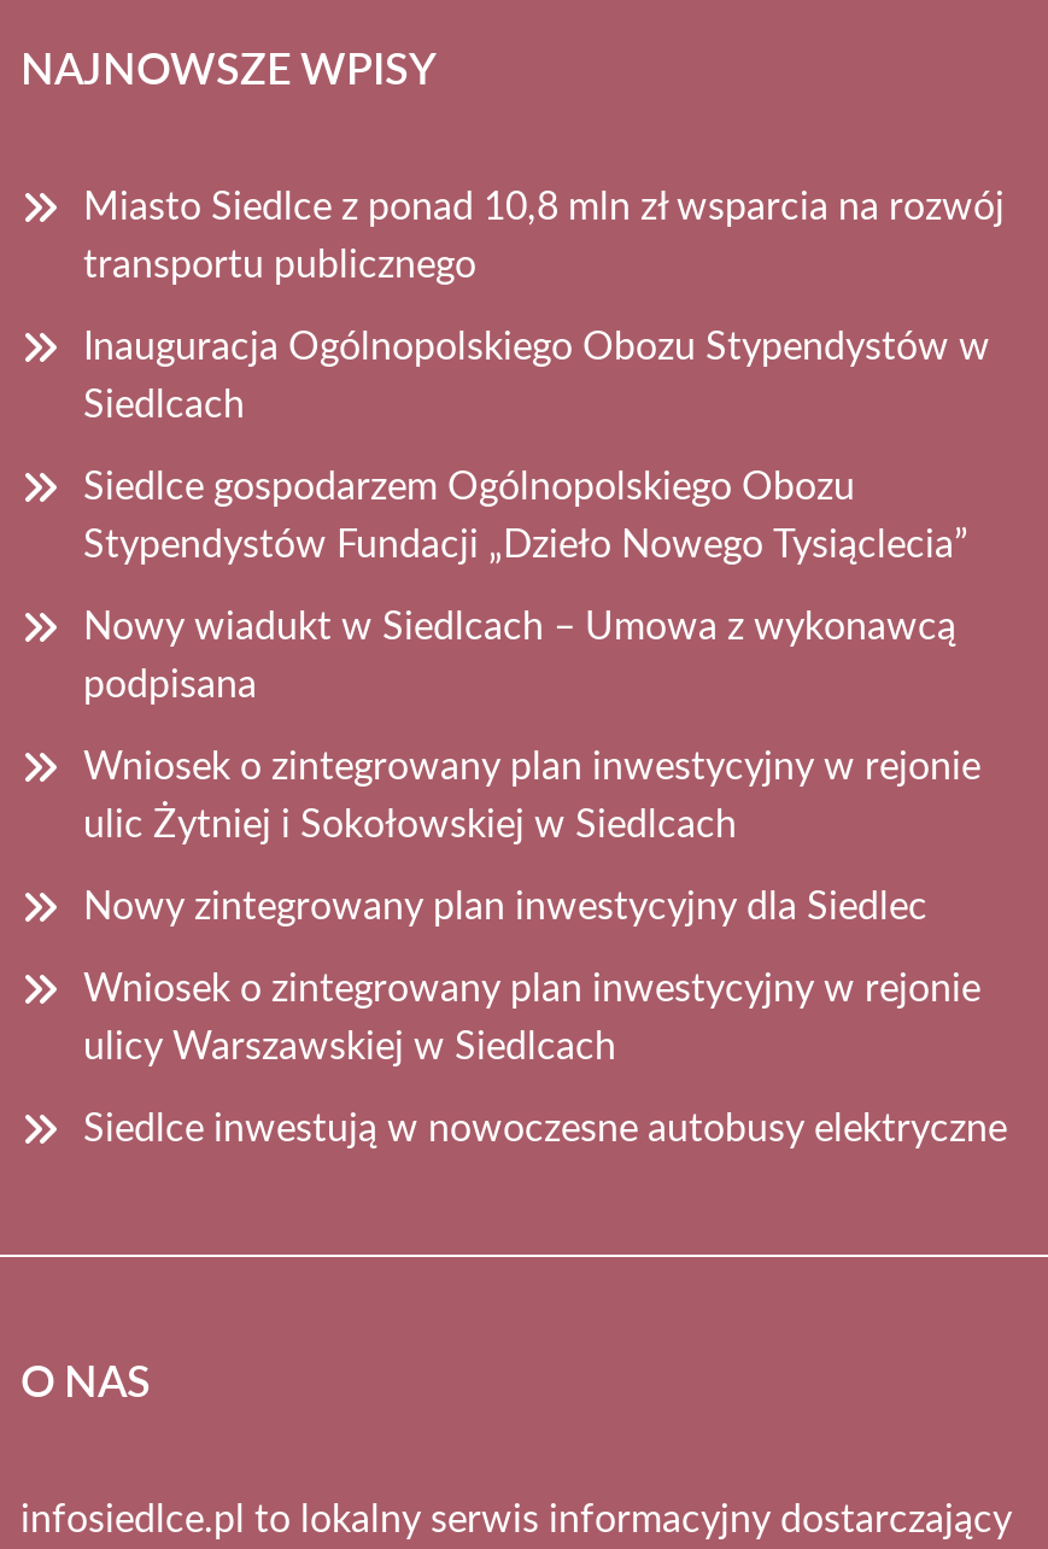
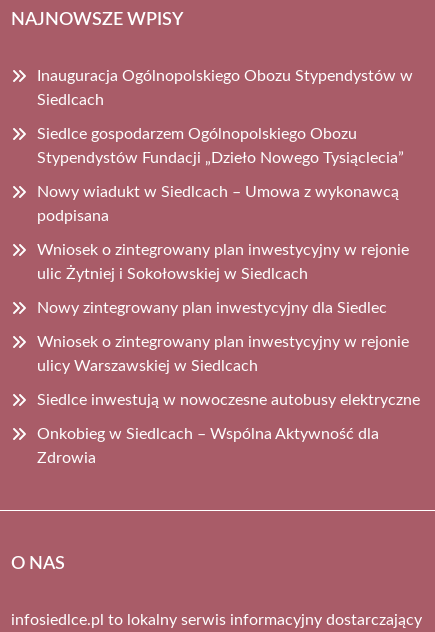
- Miasto Siedlce z ponad 10,8 mln zł wsparcia na rozwój
- transportu publicznego

moved up: Inauguracja Ogólnopolskiego Obozu Stypendystów w | Siedlcach | Siedlce gospodarzem Ogólnopolskiego Obozu | ... | ulicy Warszawskiej w Siedlcach | Siedlce inwestują w nowoczesne autobusy elektryczne

+ Onkobieg w Siedlcach – Wspólna Aktywność dla
+ Zdrowia
